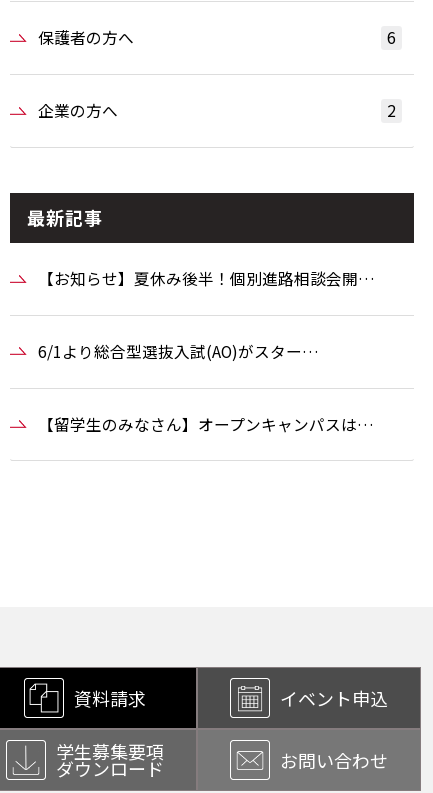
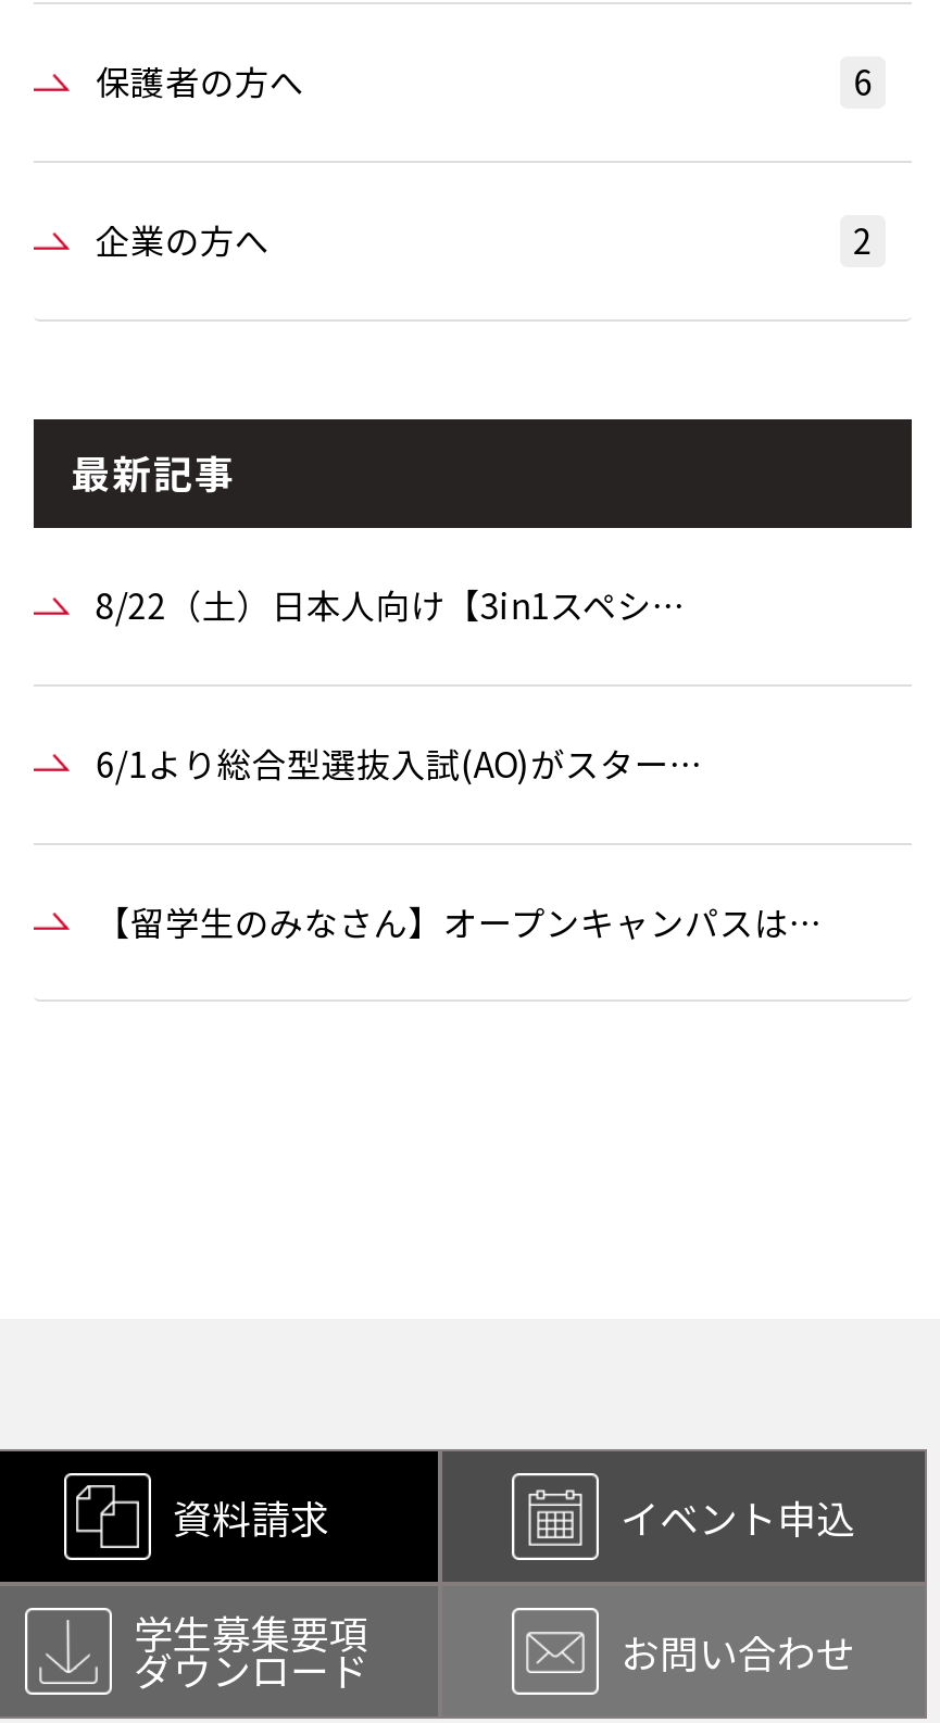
- 【お知らせ】夏休み後半！個別進路相談会開…
+ 8/22（土）日本人向け【3in1スペシ…
